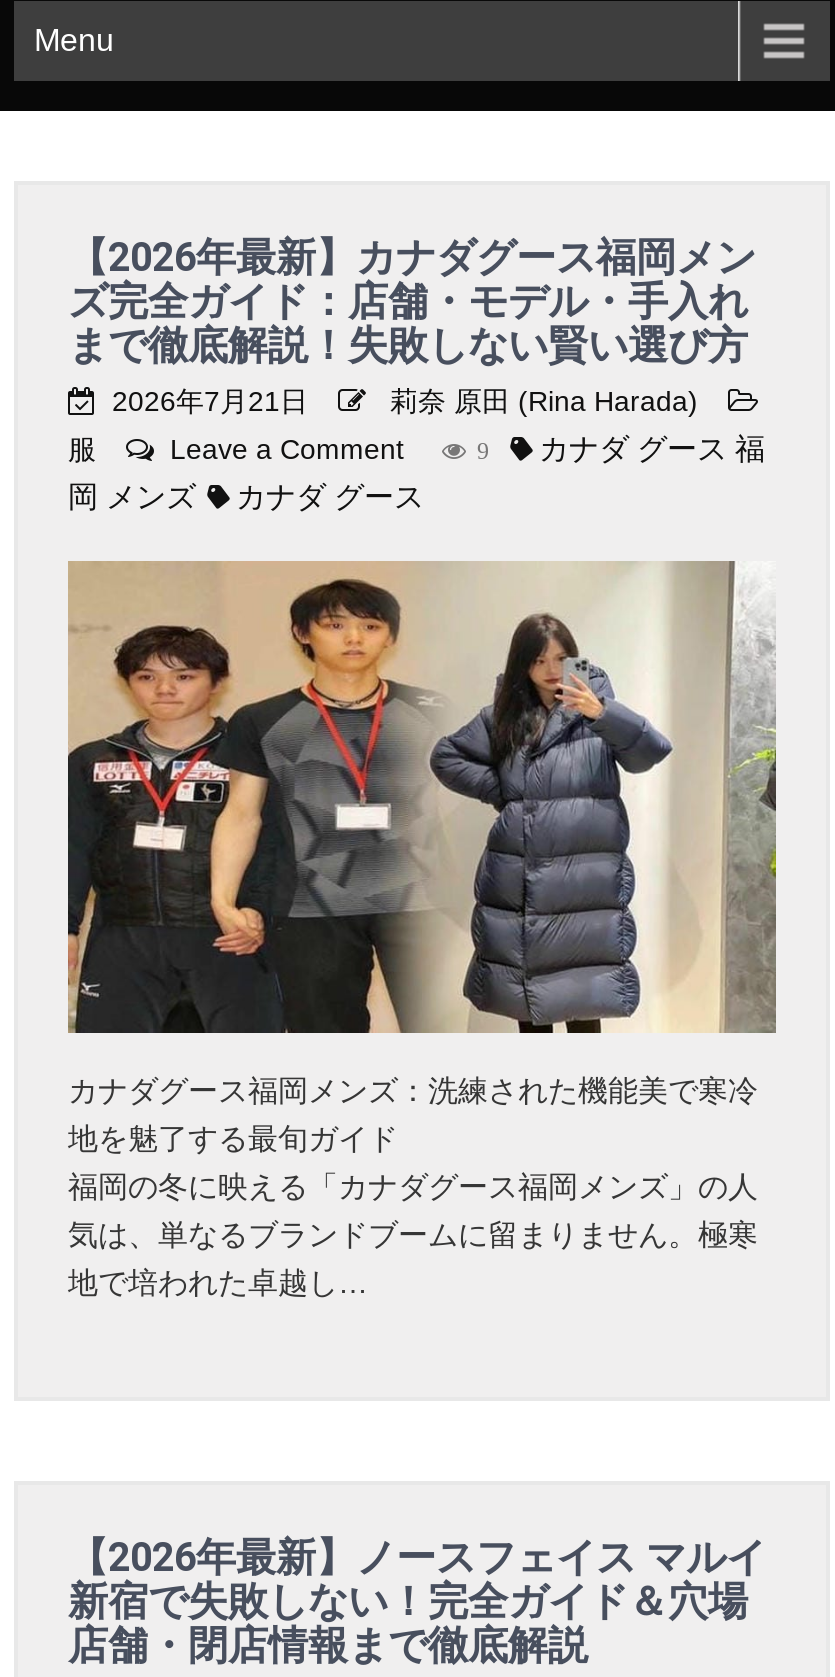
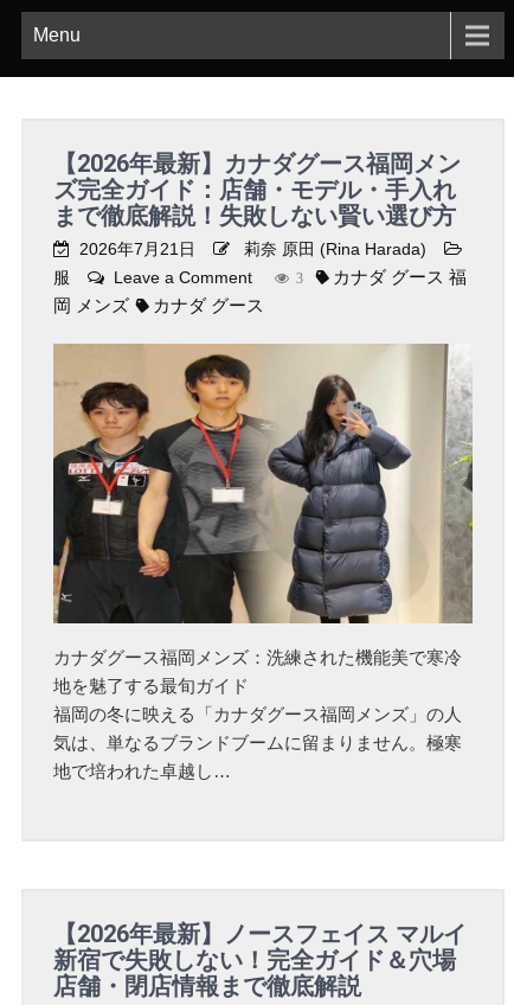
- 9
+ 3
